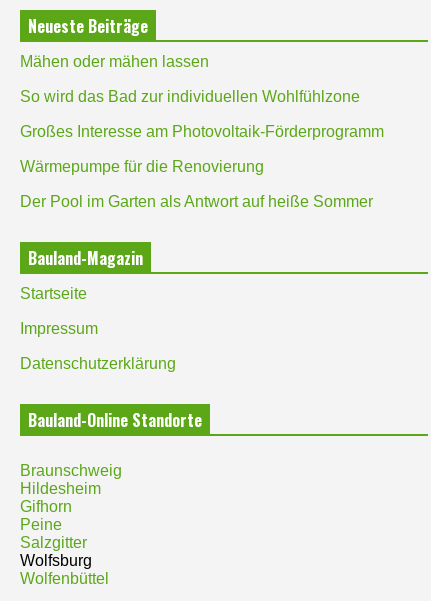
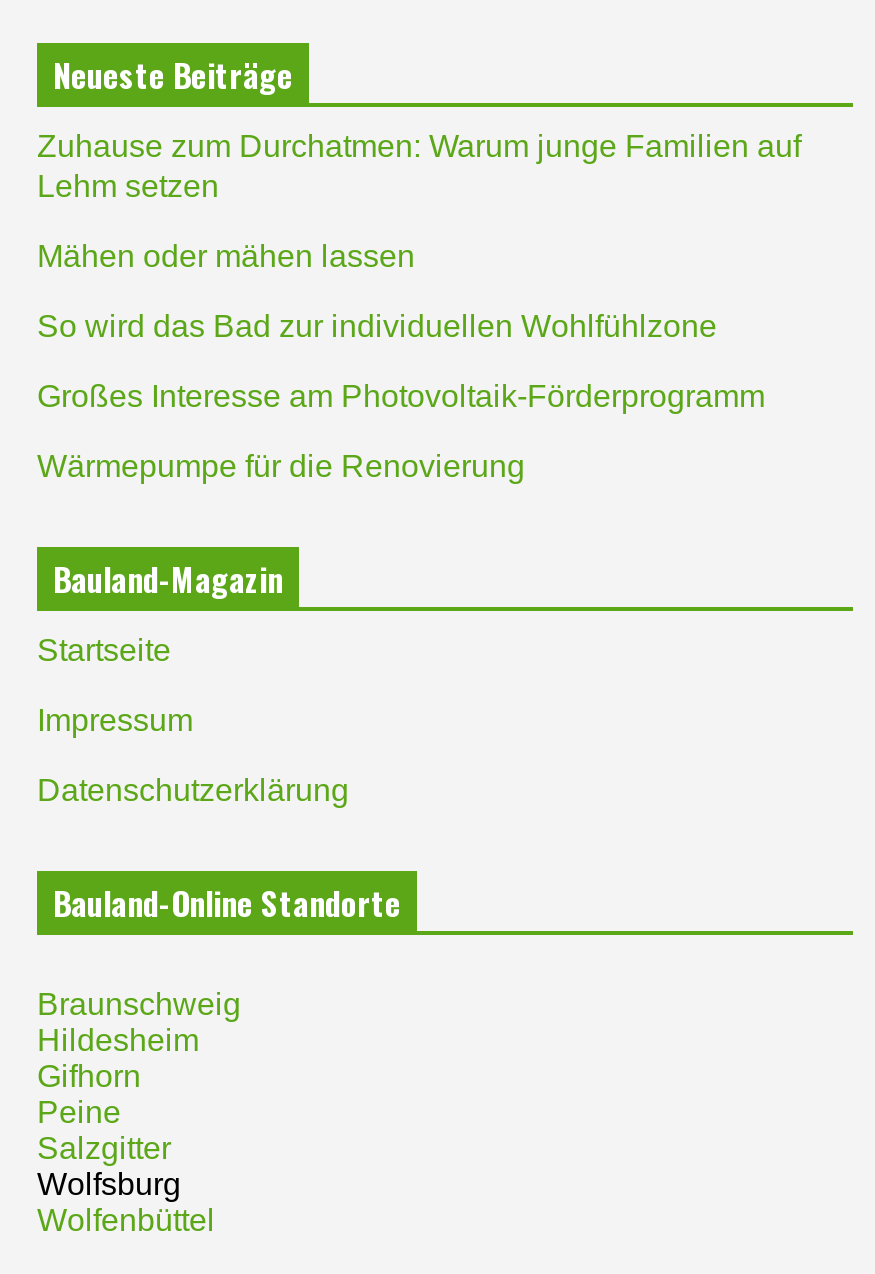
+ Zuhause zum Durchatmen: Warum junge Familien auf
+ Lehm setzen

moved down: Mähen oder mähen lassen | So wird das Bad zur individuellen Wohlfühlzone | Großes Interesse am Photovoltaik-Förderprogramm | Wärmepumpe für die Renovierung

- Der Pool im Garten als Antwort auf heiße Sommer
